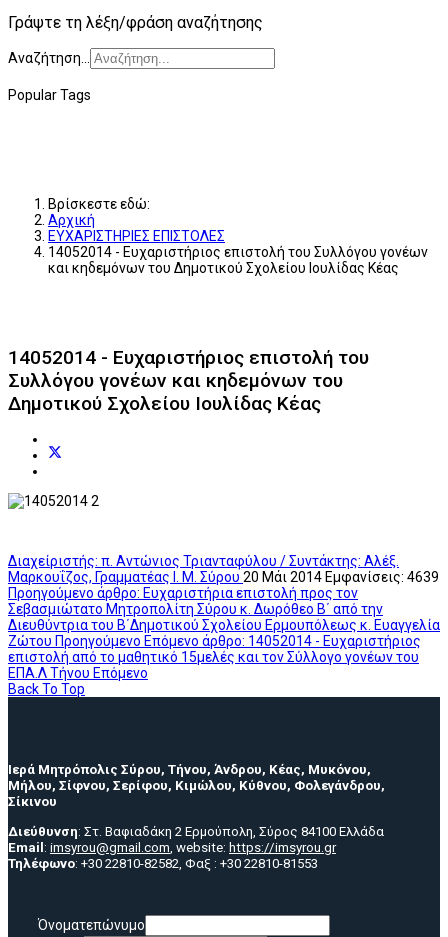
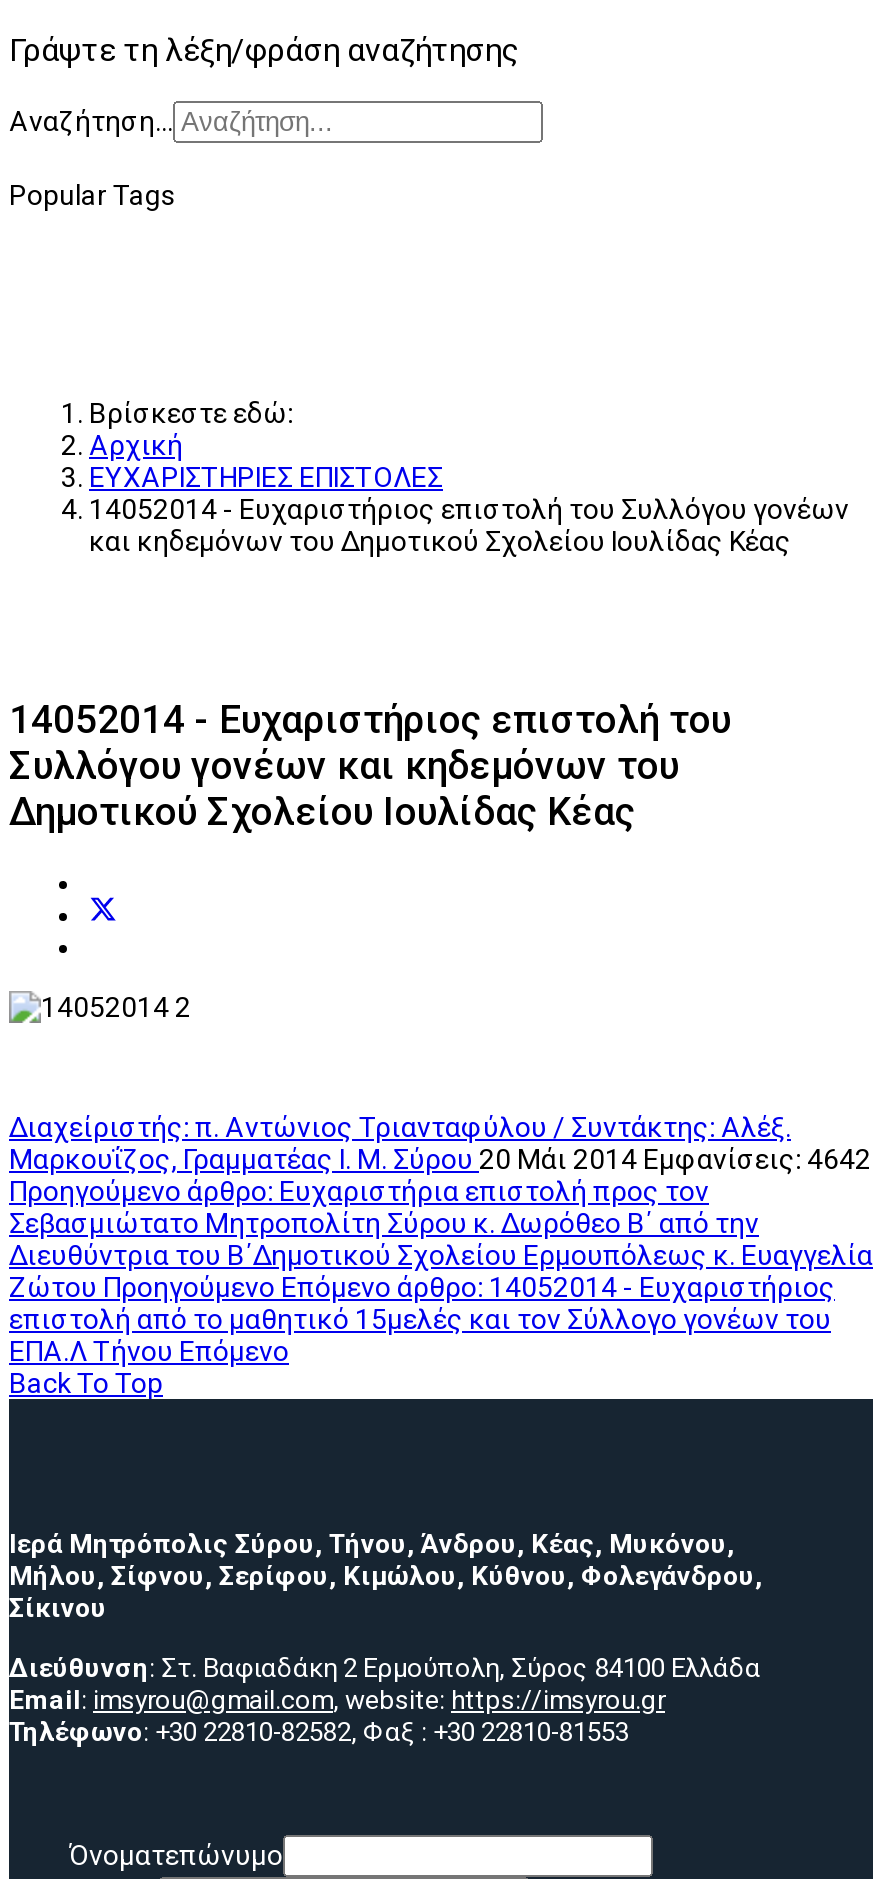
- Μαρκουΐζος, Γραμματέας Ι. Μ. Σύρου 20 Μάι 2014 Εμφανίσεις: 4639
+ Μαρκουΐζος, Γραμματέας Ι. Μ. Σύρου 20 Μάι 2014 Εμφανίσεις: 4642
